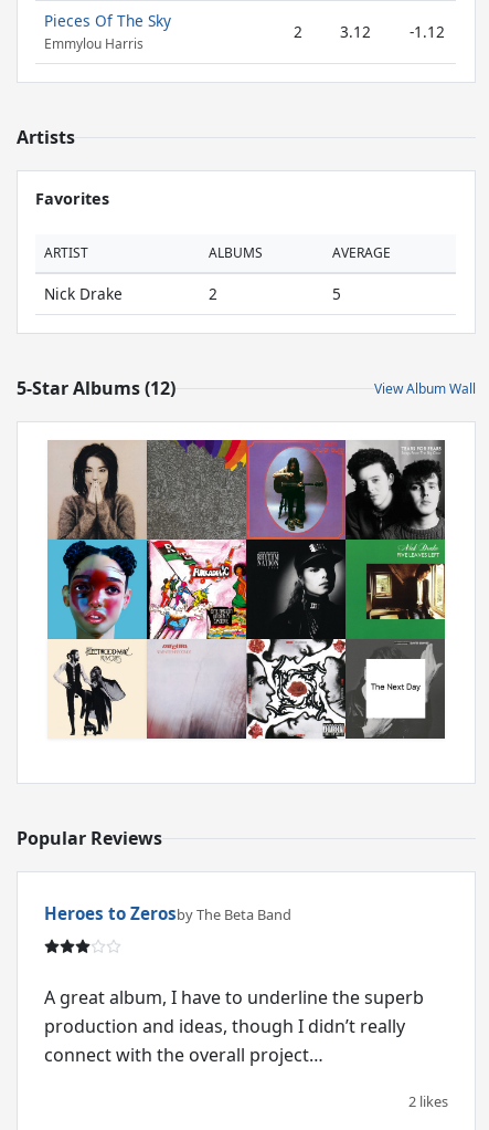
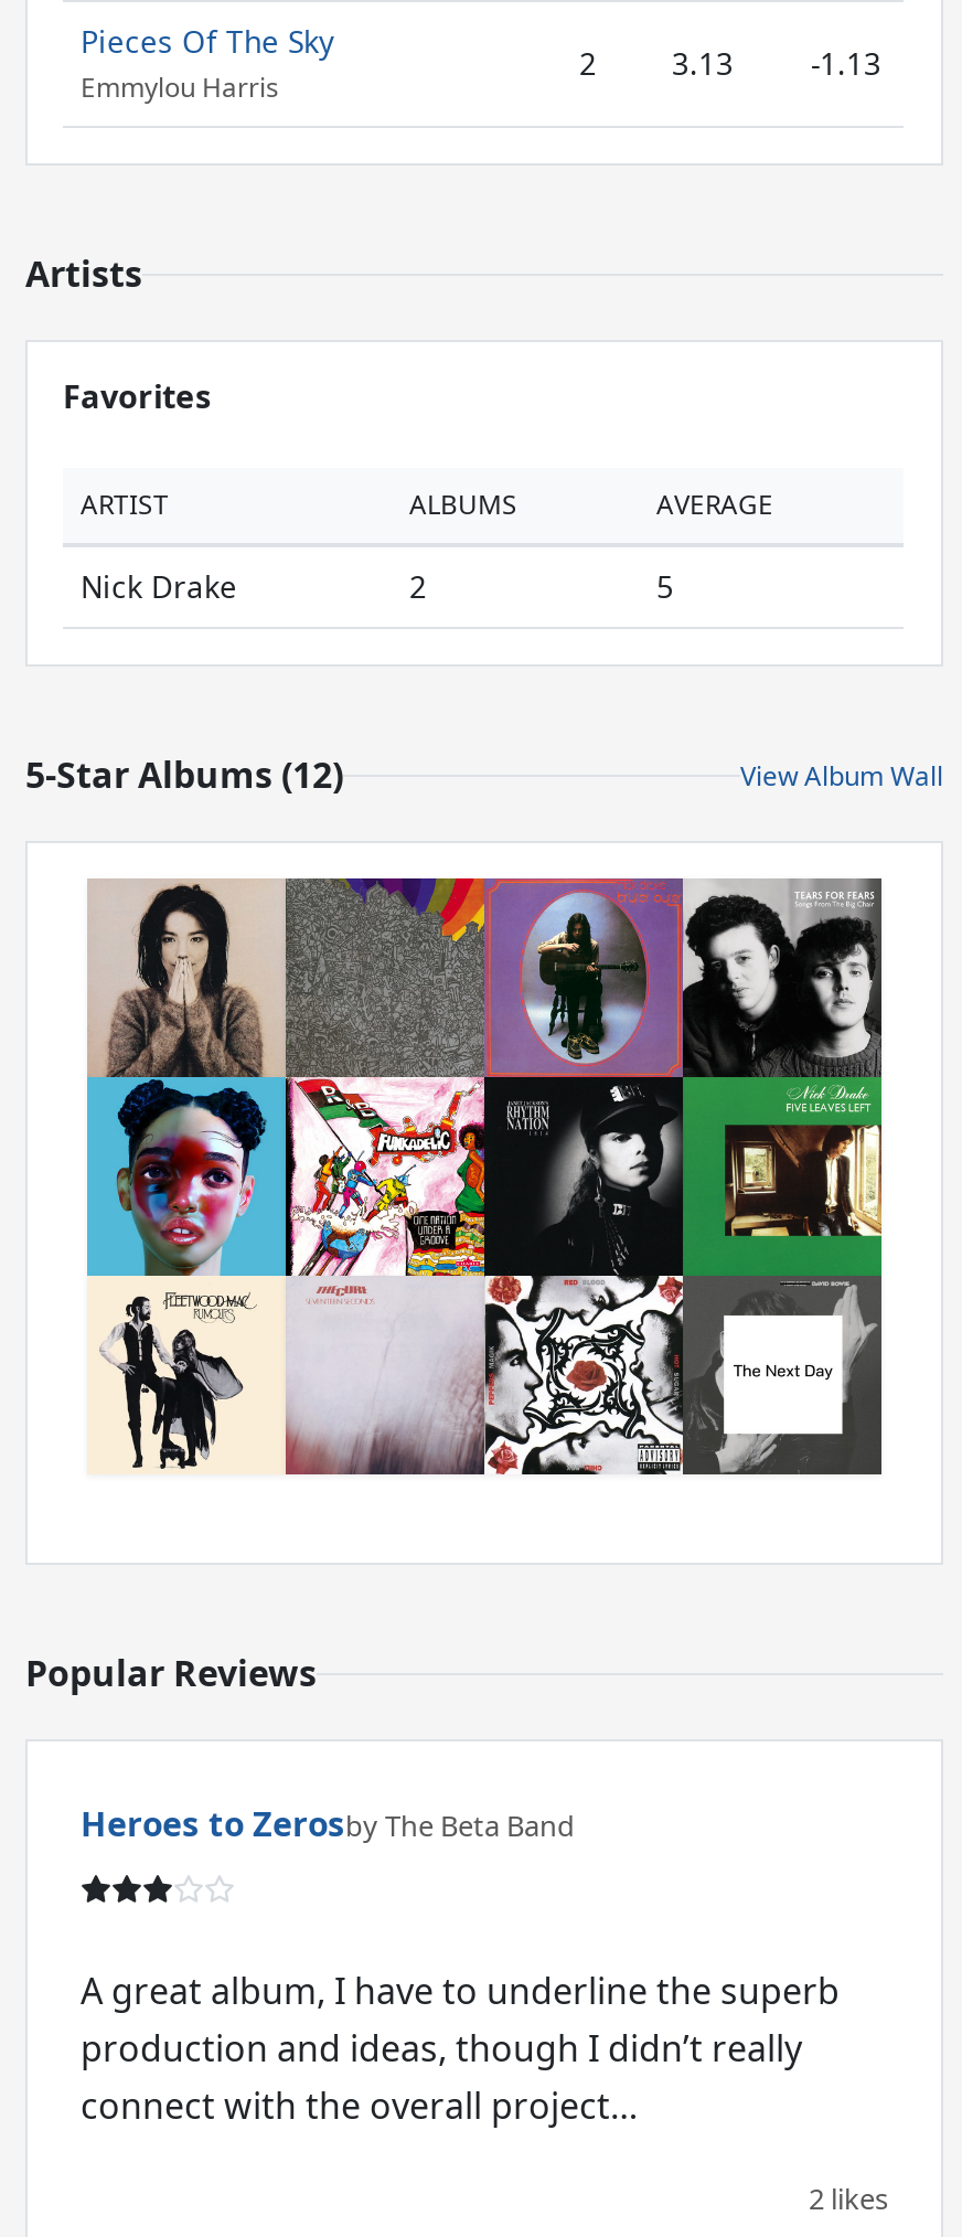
- 3.12
+ 3.13

- -1.12
+ -1.13
